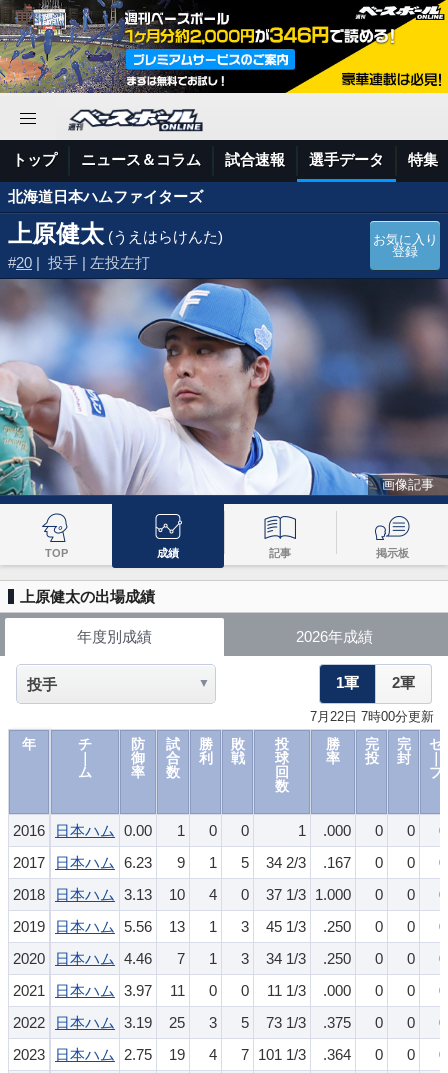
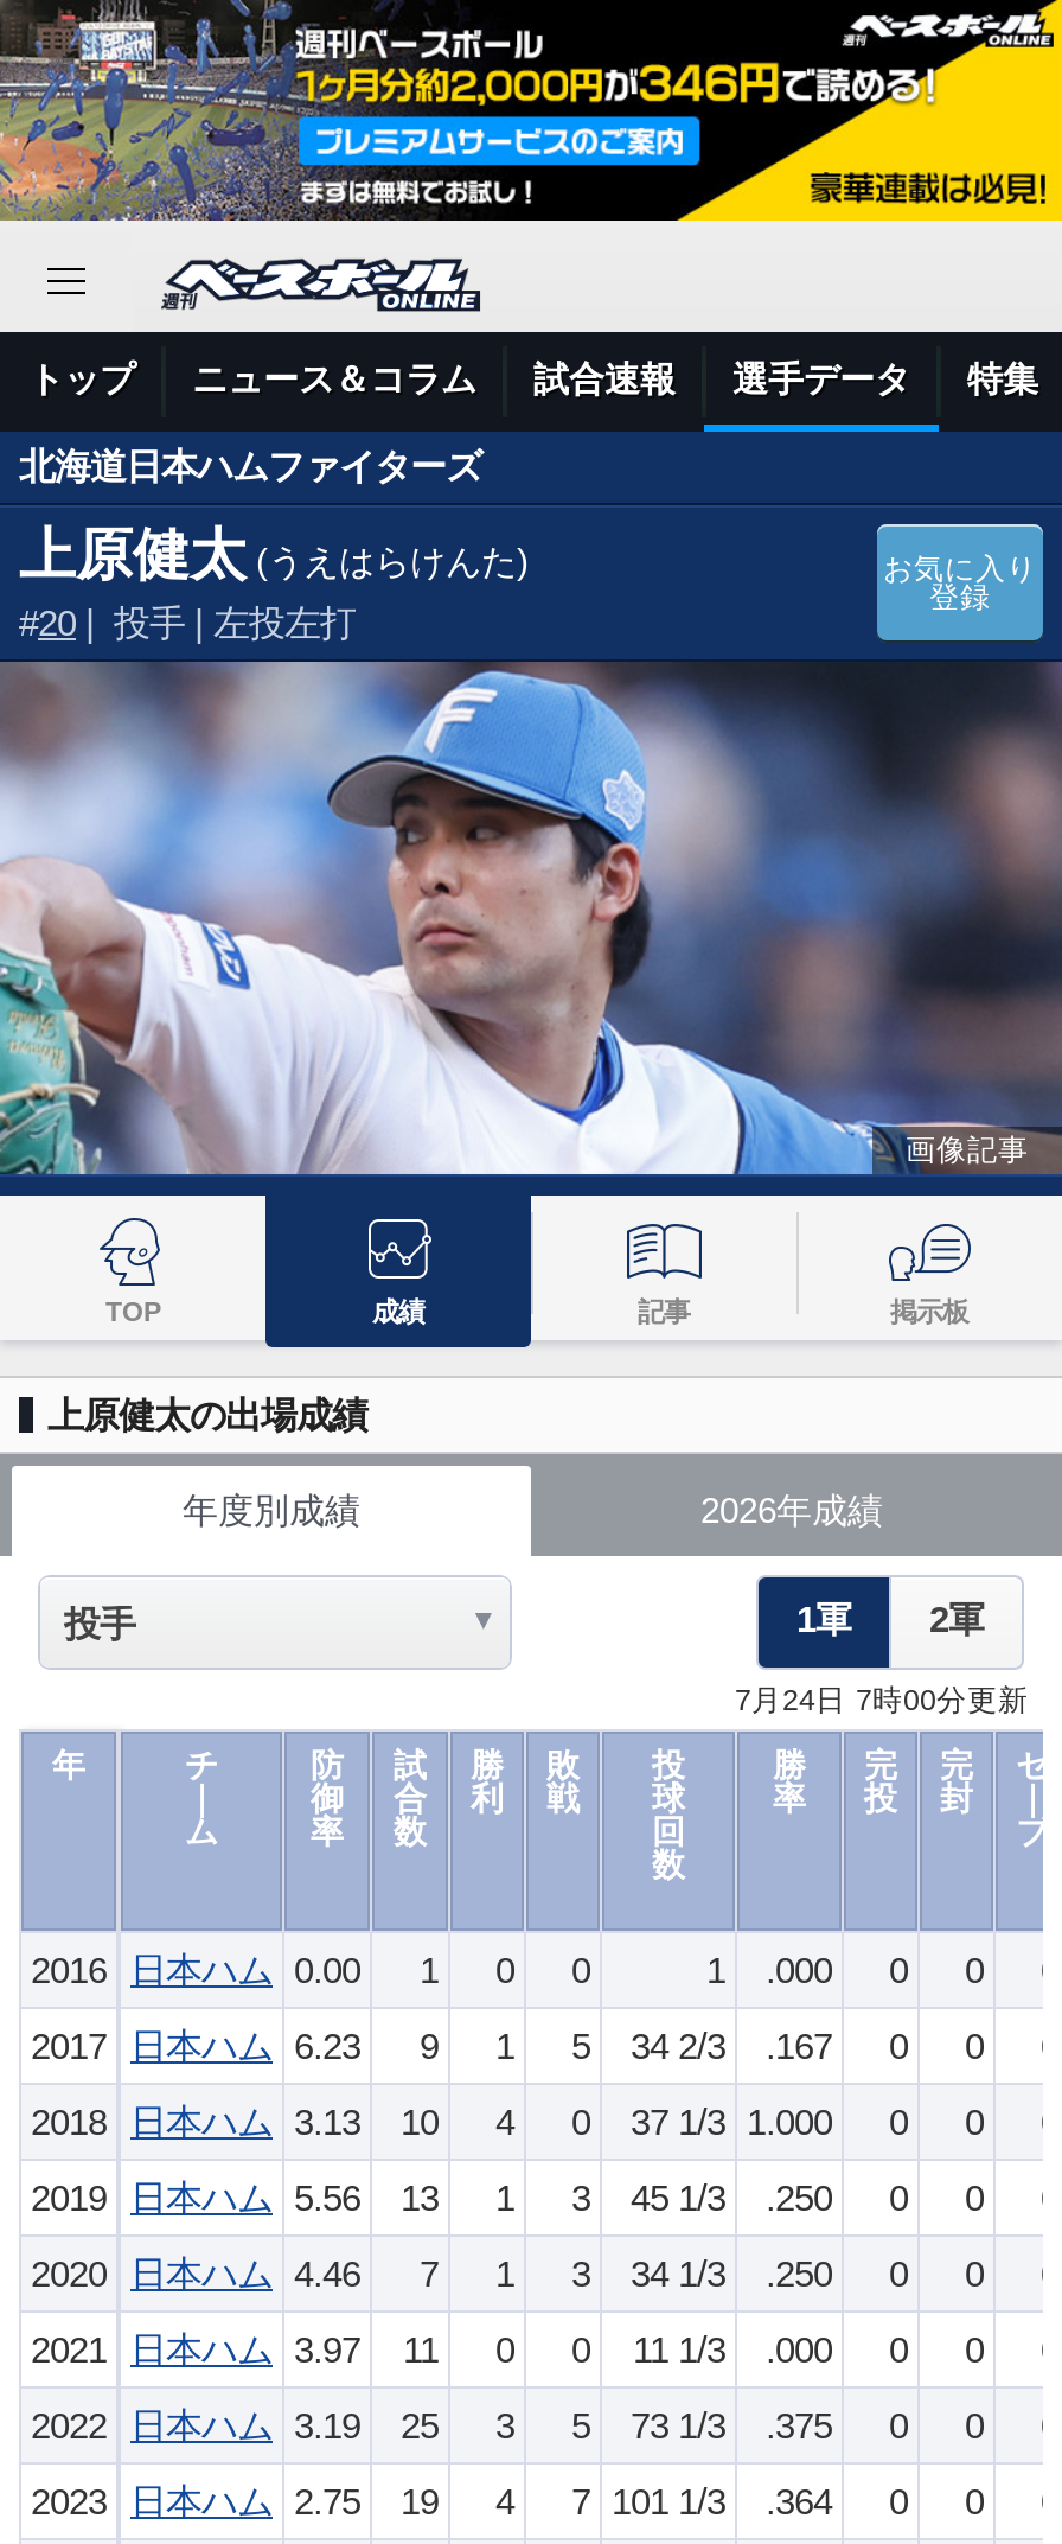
- 7月22日 7時00分更新
+ 7月24日 7時00分更新
